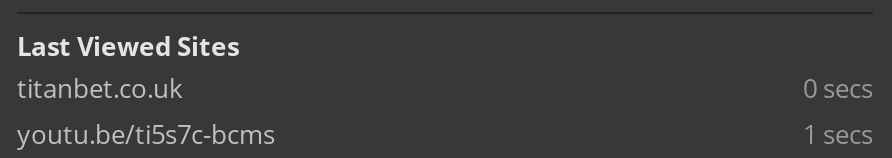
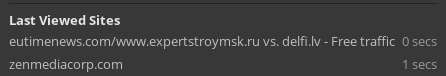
- titanbet.co.uk
- 0 secs
- youtu.be/ti5s7c-bcms
+ eutimenews.com/www.expertstroymsk.ru vs. delfi.lv - Free traffic 0 secs
+ zenmediacorp.com
